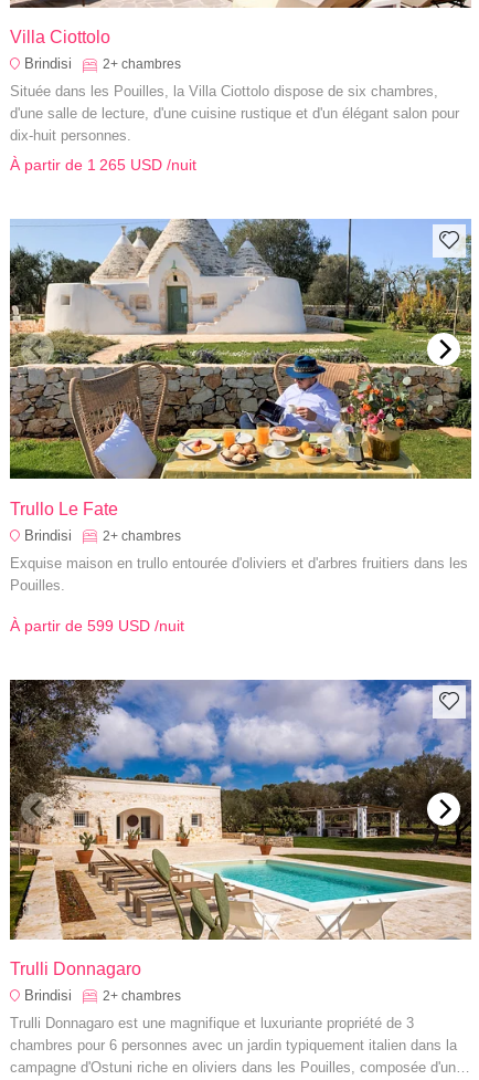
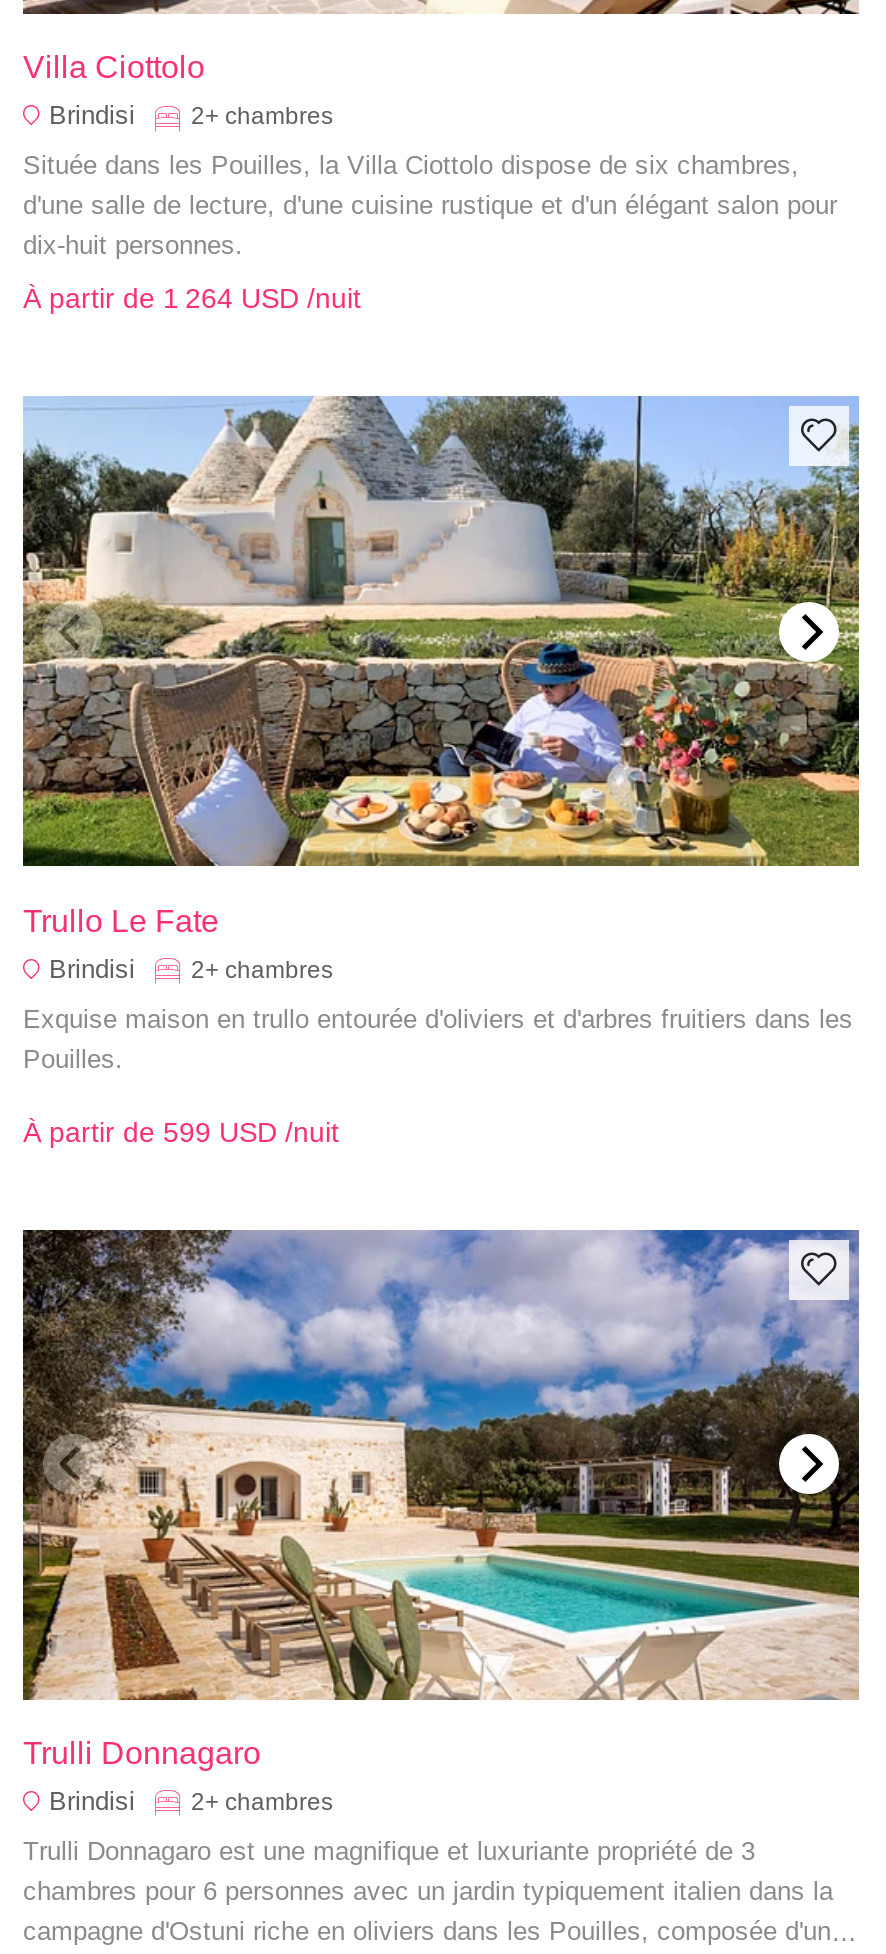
- À partir de 1 265 USD /nuit
+ À partir de 1 264 USD /nuit
